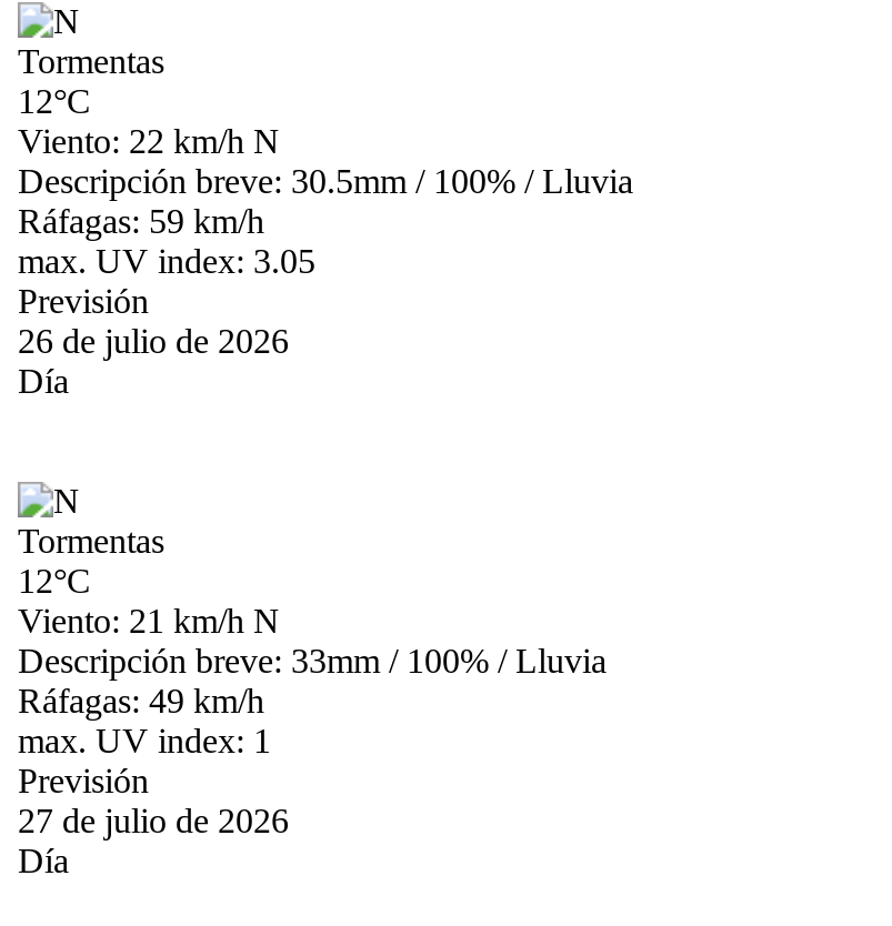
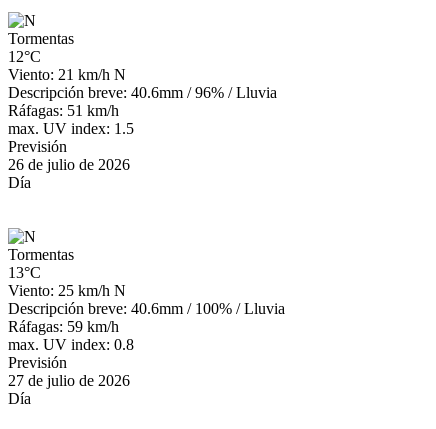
- Viento: 22 km/h N
+ Viento: 21 km/h N

- Descripción breve: 30.5mm / 100% / Lluvia
+ Descripción breve: 40.6mm / 96% / Lluvia

- Ráfagas: 59 km/h
+ Ráfagas: 51 km/h

- max. UV index: 3.05
+ max. UV index: 1.5

- 12°C
- Viento: 21 km/h N
- Descripción breve: 33mm / 100% / Lluvia
- Ráfagas: 49 km/h
- max. UV index: 1
+ 13°C
+ Viento: 25 km/h N
+ Descripción breve: 40.6mm / 100% / Lluvia
+ Ráfagas: 59 km/h
+ max. UV index: 0.8
